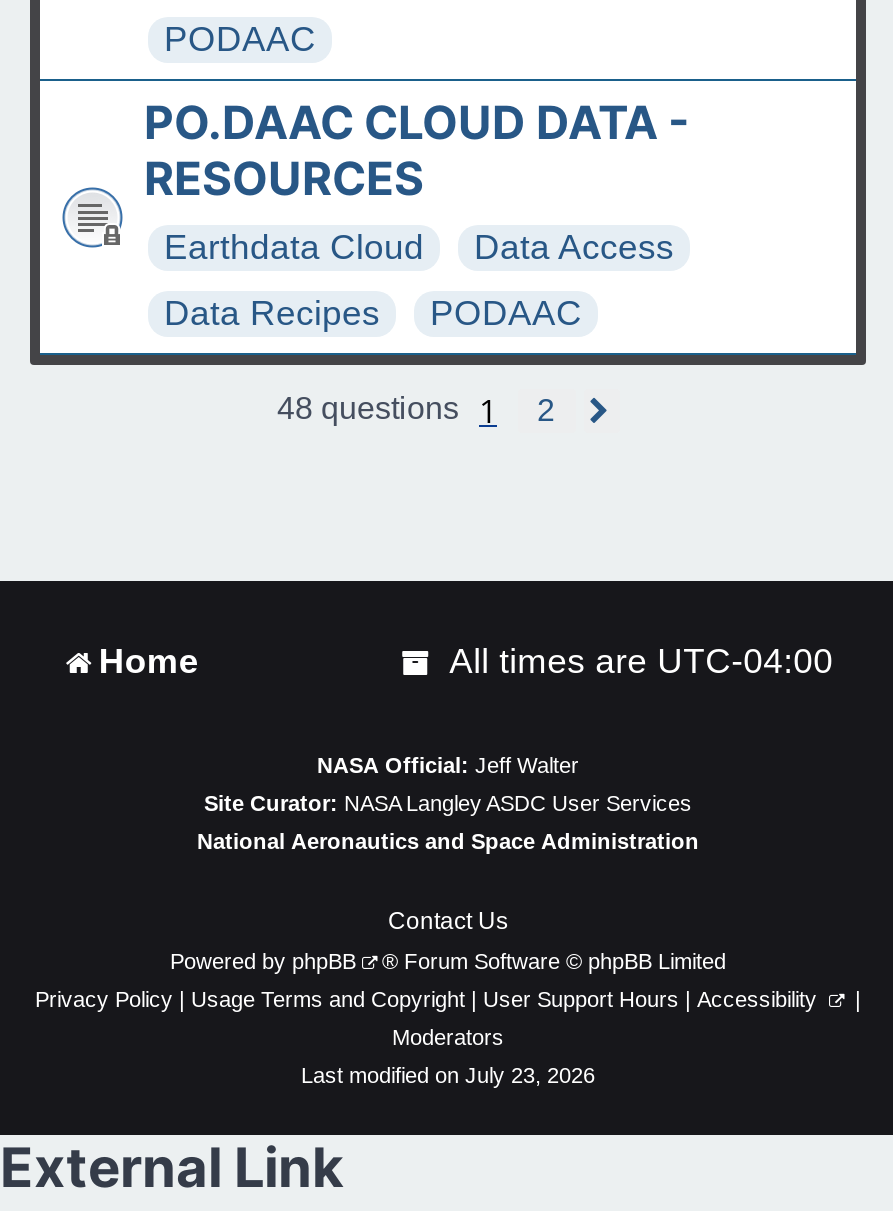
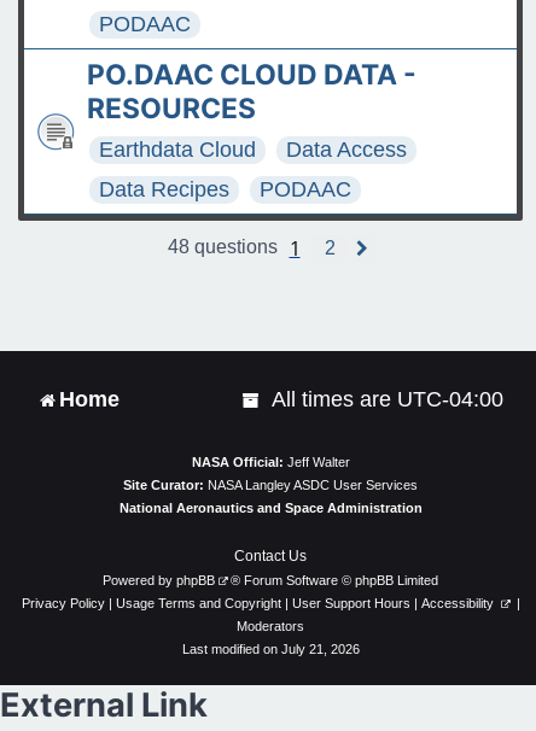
- Last modified on July 23, 2026
+ Last modified on July 21, 2026
